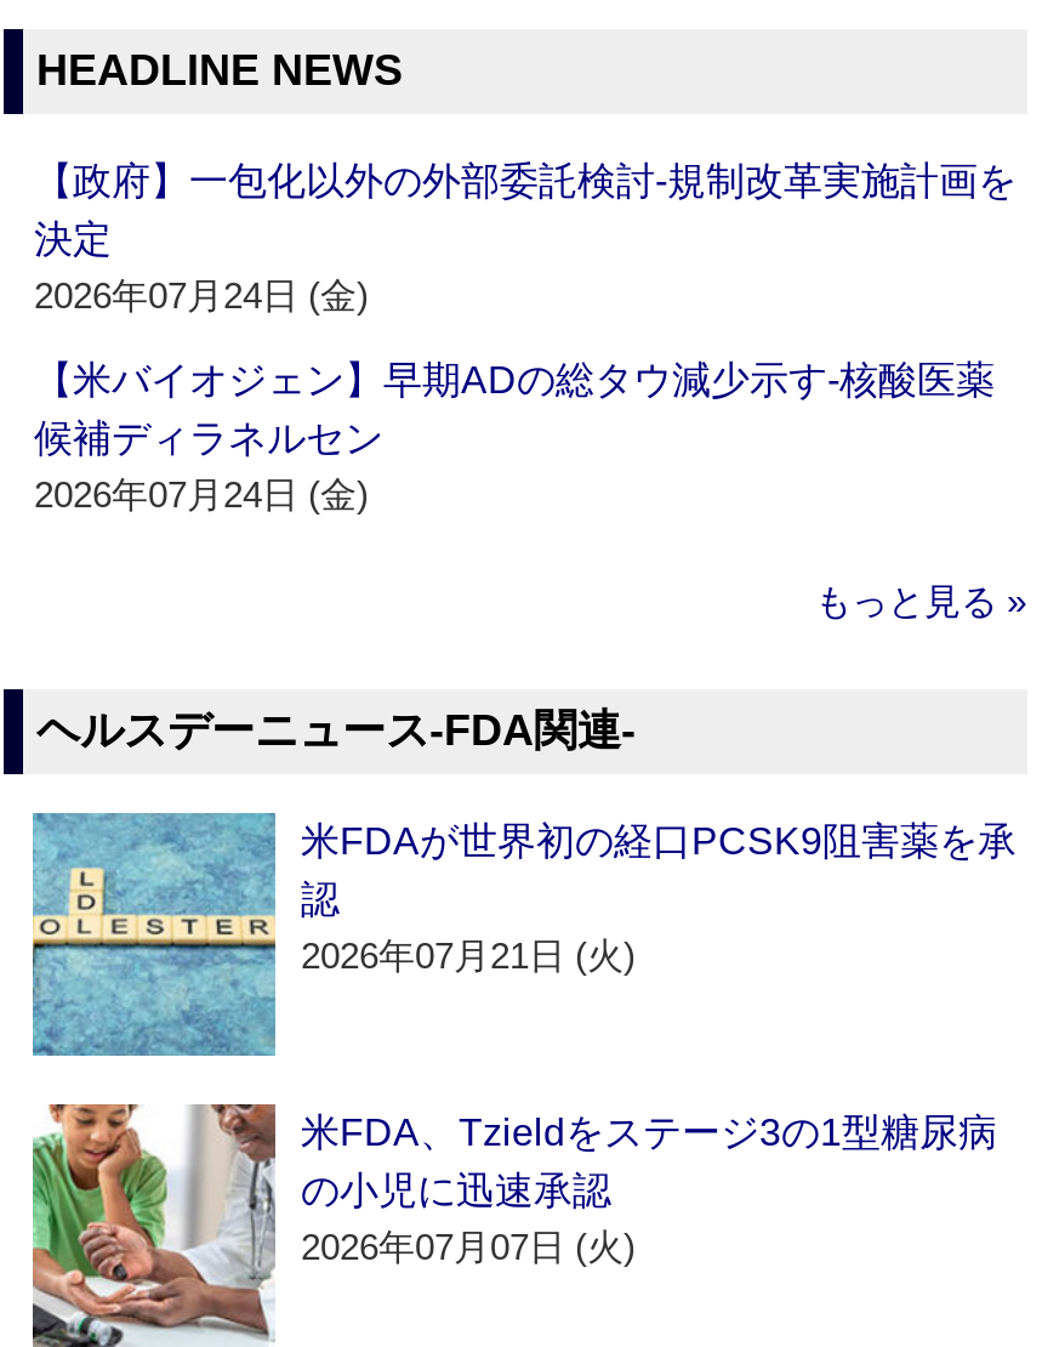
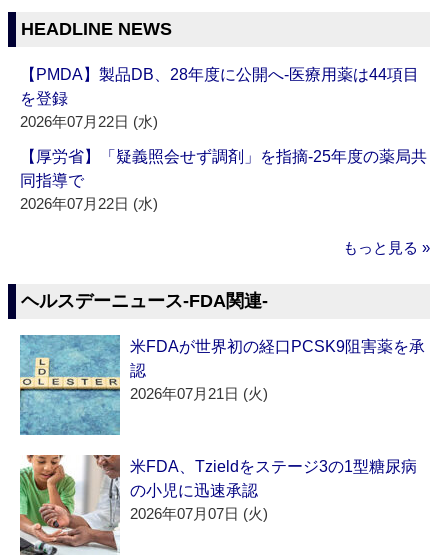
- 【政府】一包化以外の外部委託検討‐規制改革実施計画を
- 決定
- 2026年07月24日 (金)
+ 【PMDA】製品DB、28年度に公開へ‐医療用薬は44項目
+ を登録
+ 2026年07月22日 (水)

- 【米バイオジェン】早期ADの総タウ減少示す‐核酸医薬
- 候補ディラネルセン
- 2026年07月24日 (金)
+ 【厚労省】「疑義照会せず調剤」を指摘‐25年度の薬局共
+ 同指導で
+ 2026年07月22日 (水)
